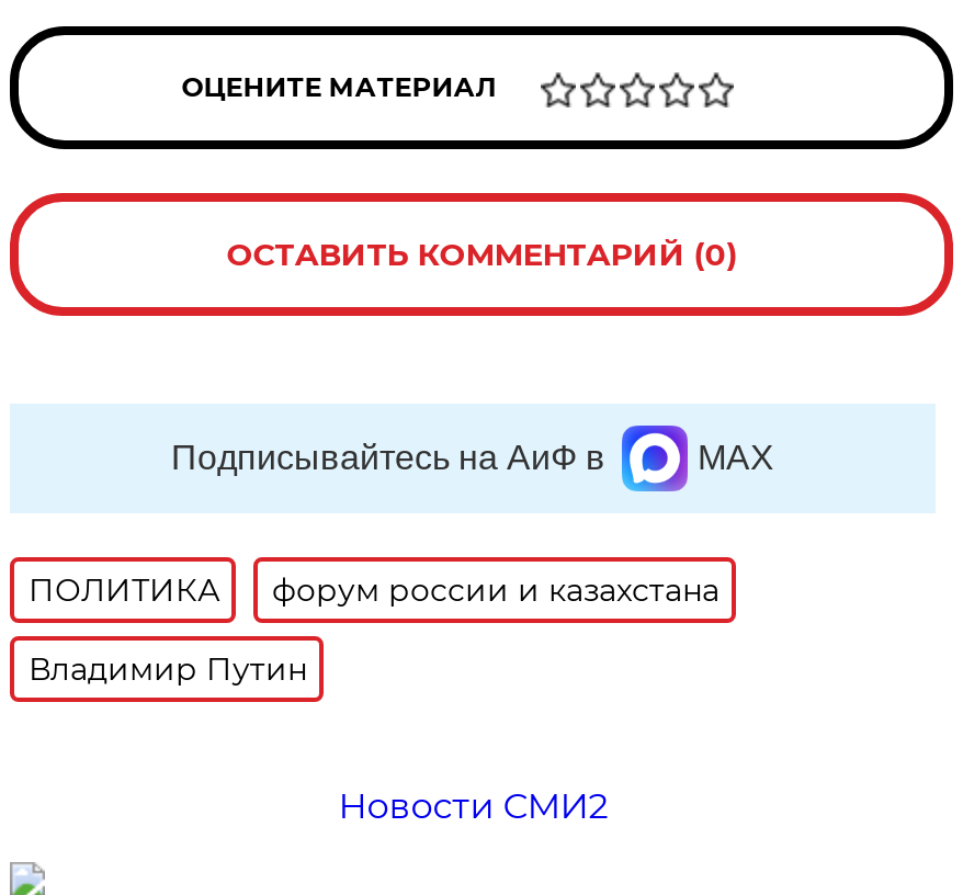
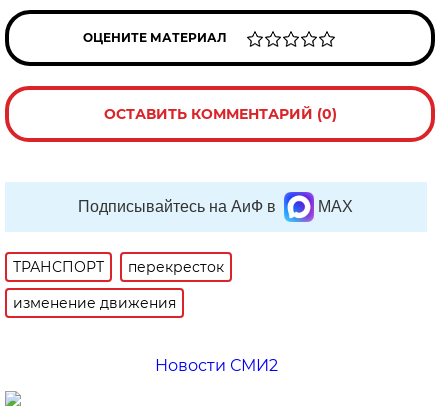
- ПОЛИТИКА
- форум россии и казахстана
+ ТРАНСПОРТ
+ перекресток

- Владимир Путин
+ изменение движения
